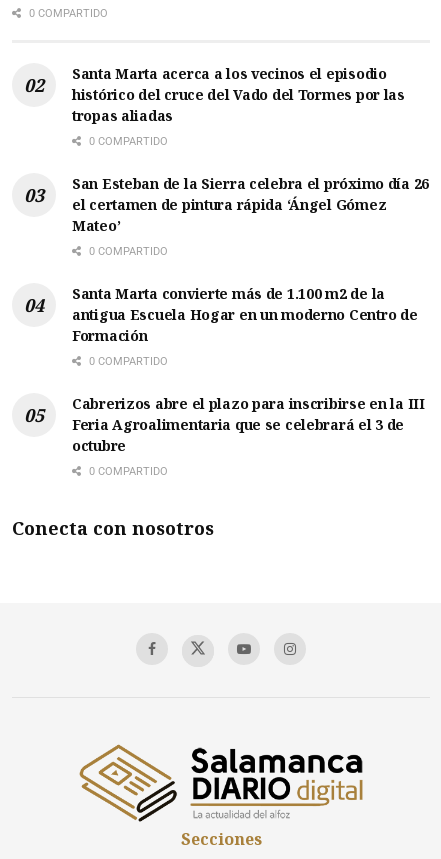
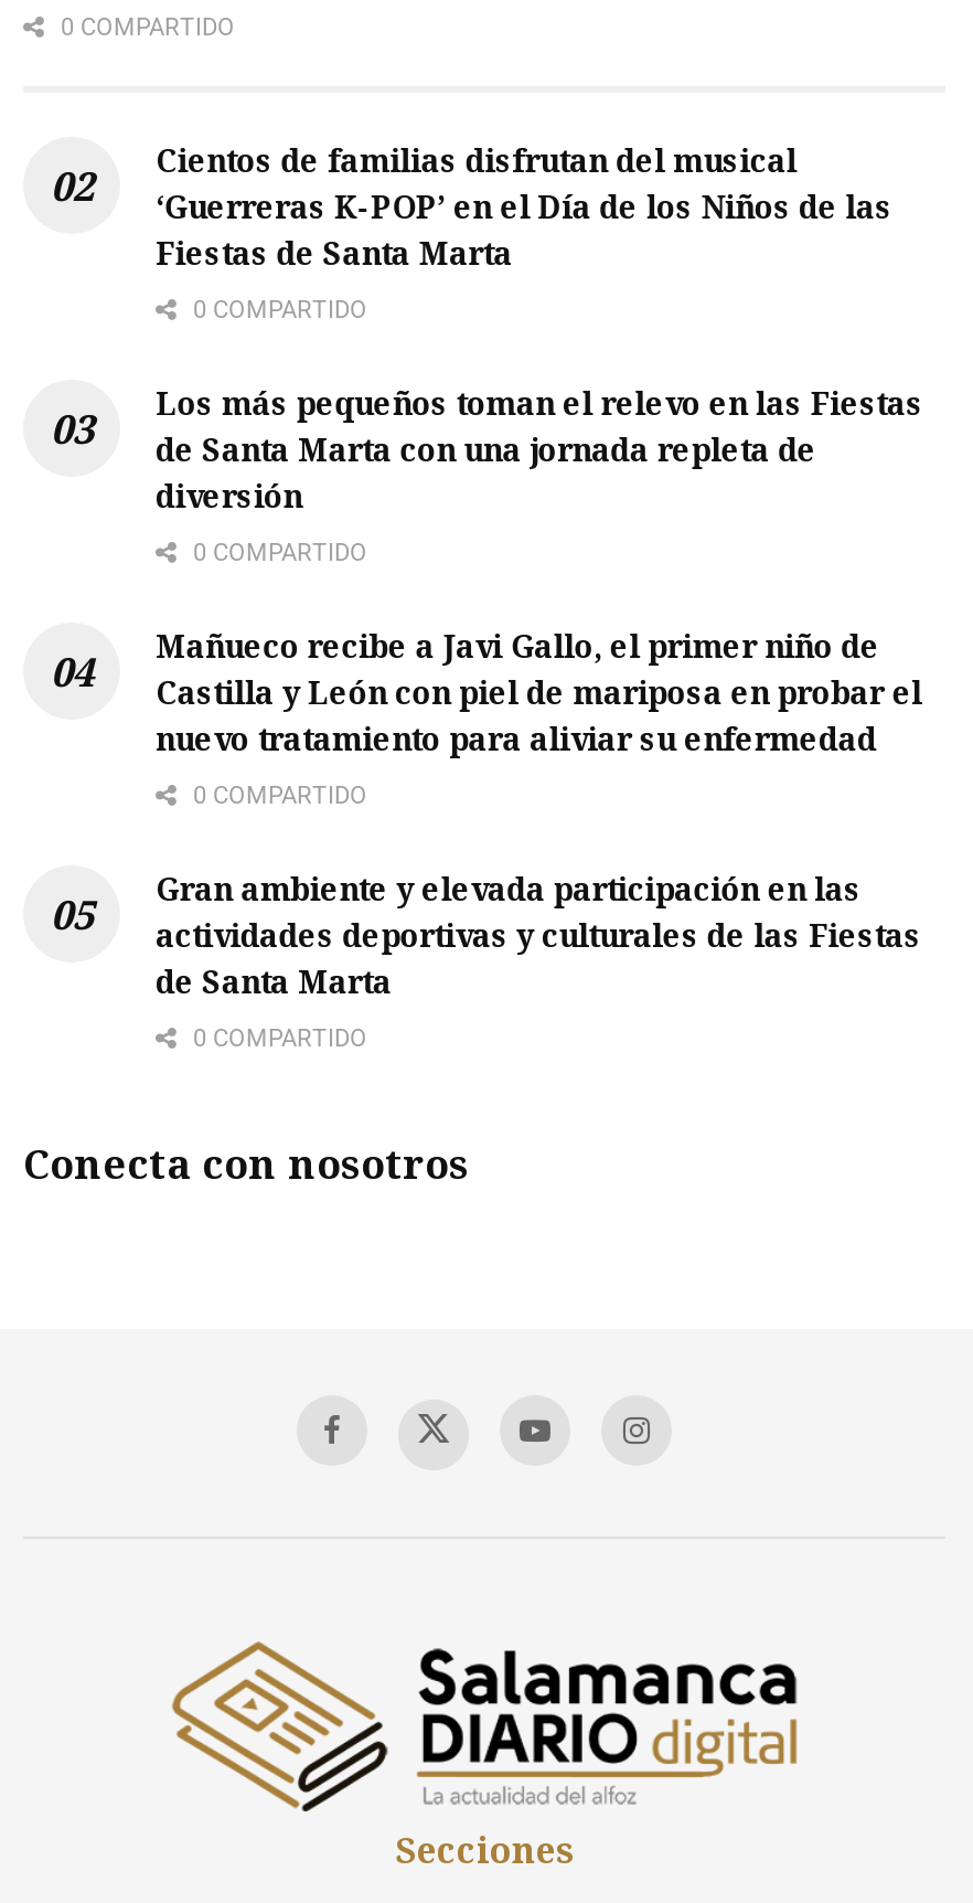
- Santa Marta acerca a los vecinos el episodio
- histórico del cruce del Vado del Tormes por las
- tropas aliadas
+ Cientos de familias disfrutan del musical
+ ‘Guerreras K-POP’ en el Día de los Niños de las
+ Fiestas de Santa Marta

- San Esteban de la Sierra celebra el próximo día 26
- el certamen de pintura rápida ‘Ángel Gómez
- Mateo’
+ Los más pequeños toman el relevo en las Fiestas
+ de Santa Marta con una jornada repleta de
+ diversión

- Santa Marta convierte más de 1.100 m2 de la
- antigua Escuela Hogar en un moderno Centro de
- Formación
+ Mañueco recibe a Javi Gallo, el primer niño de
+ Castilla y León con piel de mariposa en probar el
+ nuevo tratamiento para aliviar su enfermedad

- Cabrerizos abre el plazo para inscribirse en la III
- Feria Agroalimentaria que se celebrará el 3 de
- octubre
+ Gran ambiente y elevada participación en las
+ actividades deportivas y culturales de las Fiestas
+ de Santa Marta
